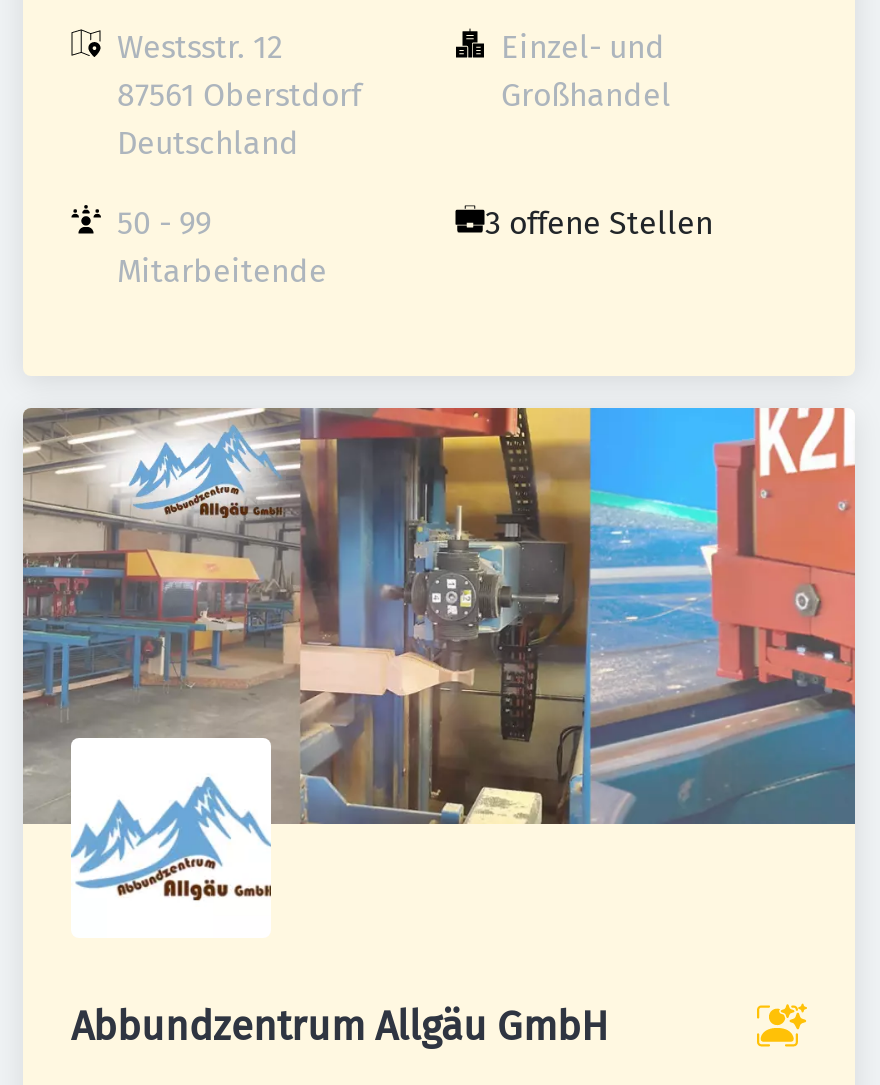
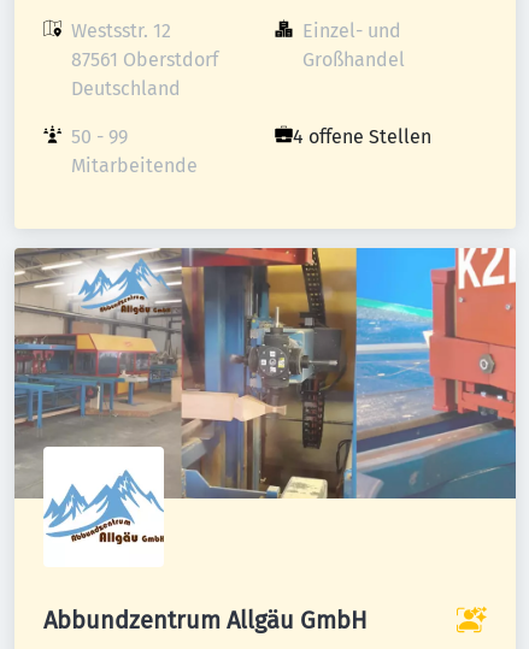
- 3 offene Stellen
+ 4 offene Stellen
